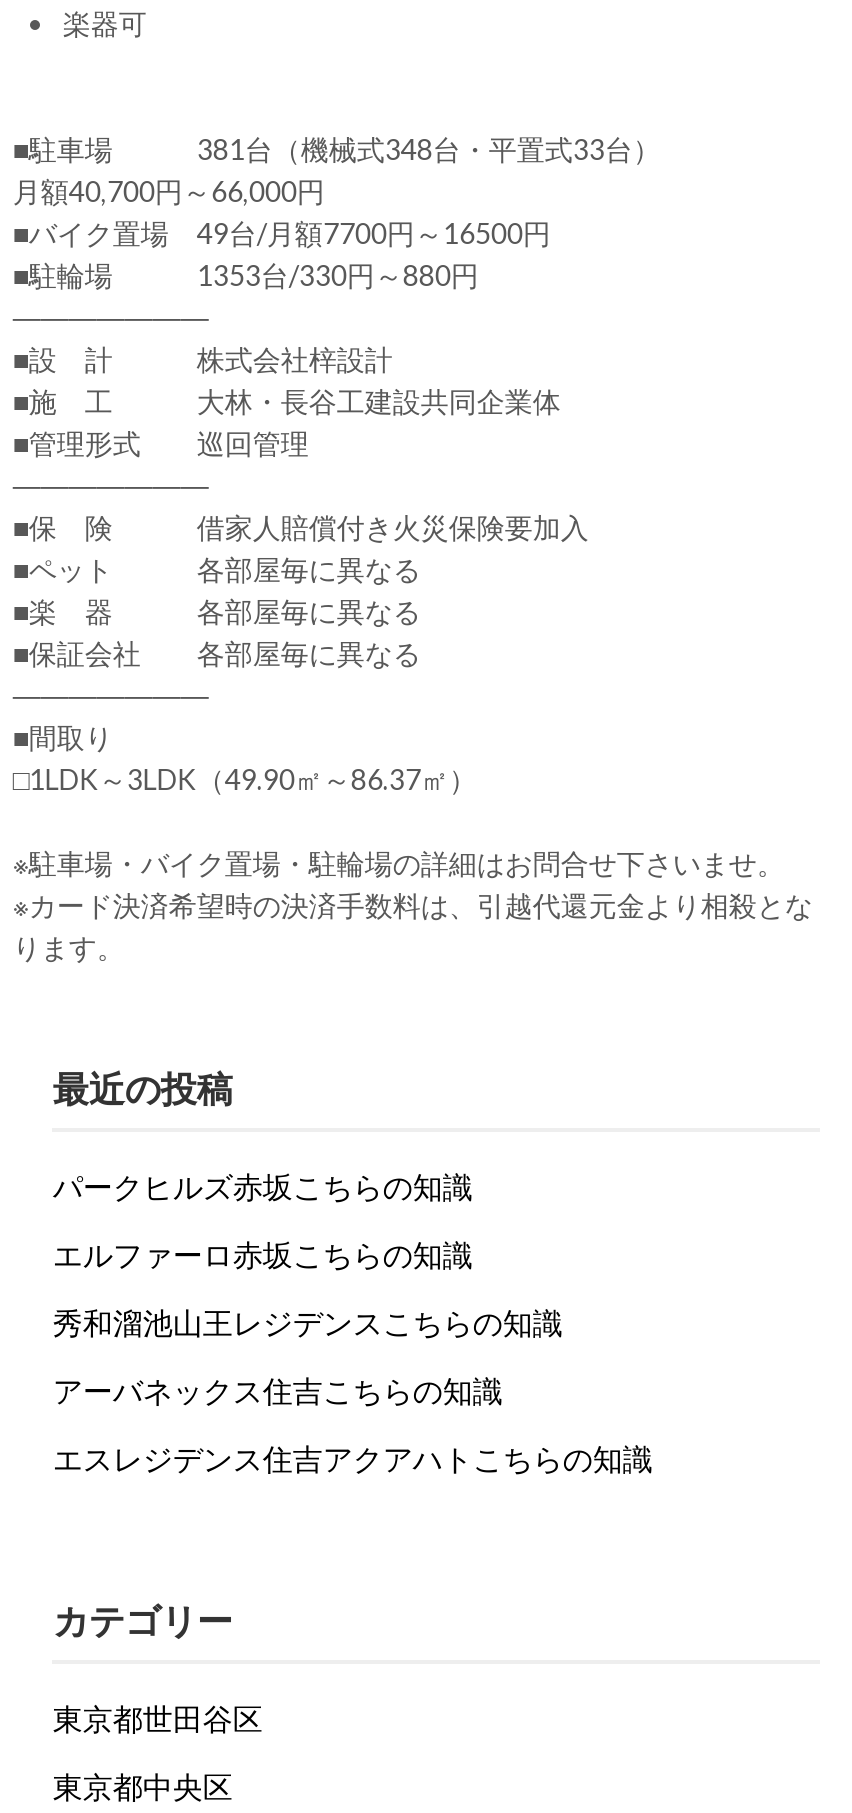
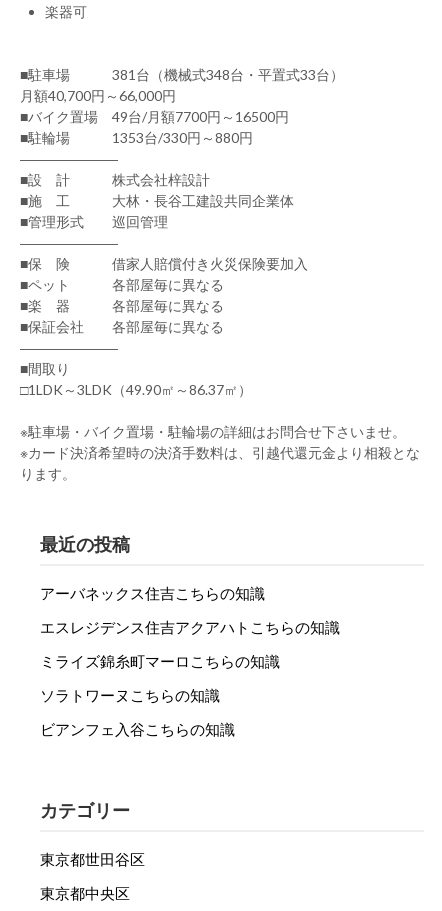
- パークヒルズ赤坂こちらの知識
- エルファーロ赤坂こちらの知識
- 秀和溜池山王レジデンスこちらの知識

moved up: アーバネックス住吉こちらの知識 | エスレジデンス住吉アクアハトこちらの知識

+ ミライズ錦糸町マーロこちらの知識
+ ソラトワーヌこちらの知識
+ ビアンフェ入谷こちらの知識
